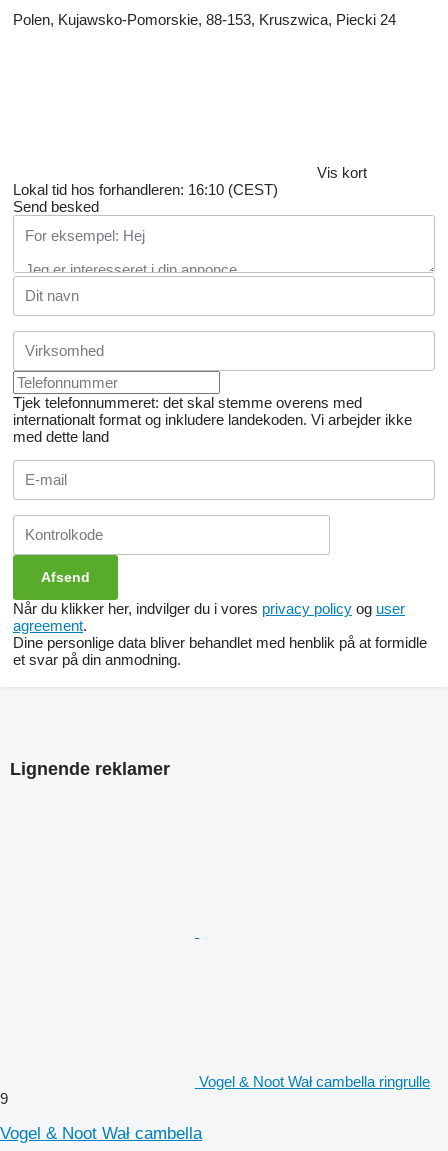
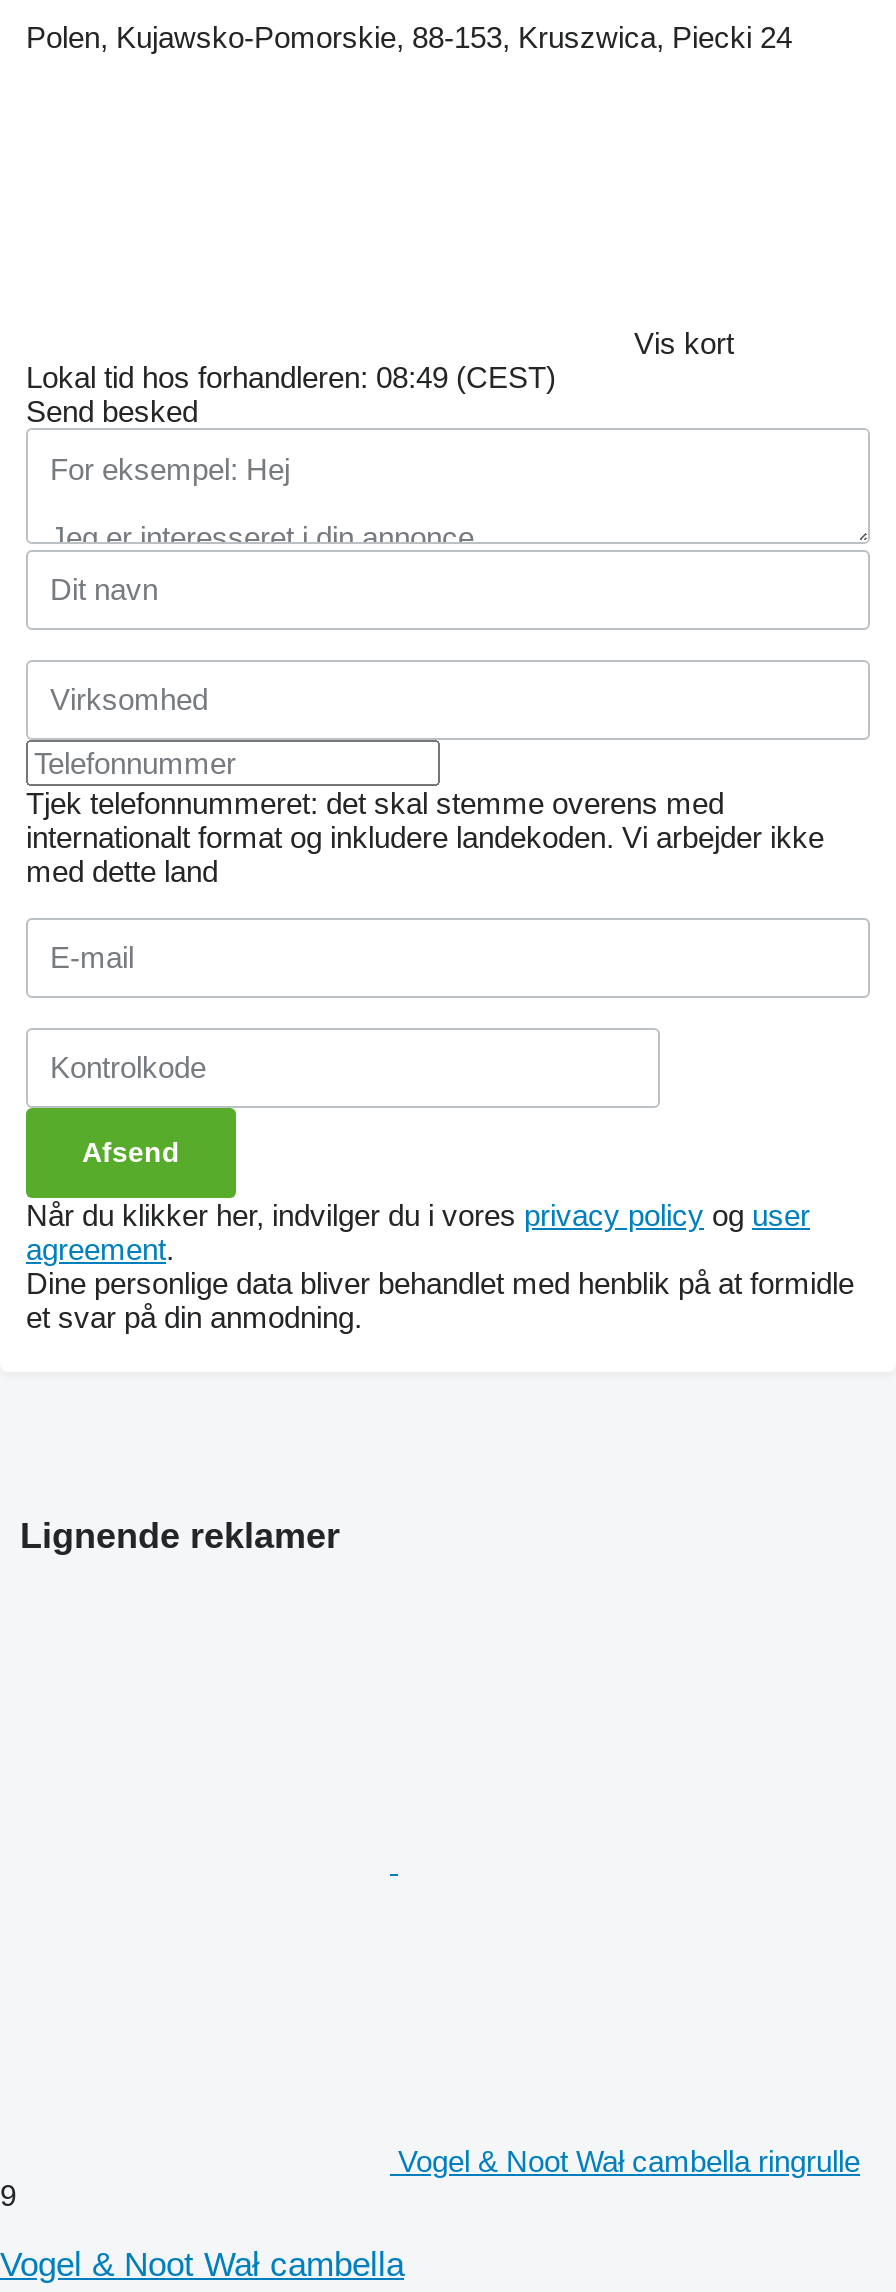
- Lokal tid hos forhandleren: 16:10 (CEST)
+ Lokal tid hos forhandleren: 08:49 (CEST)
